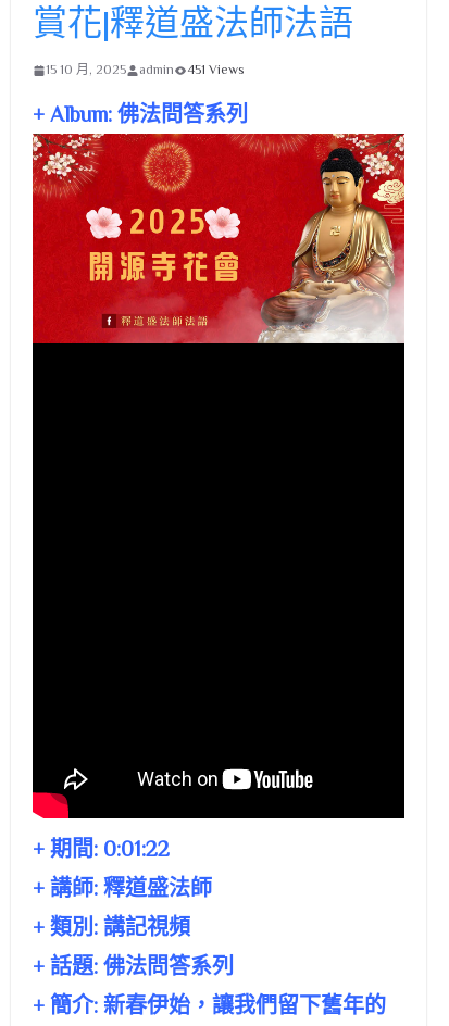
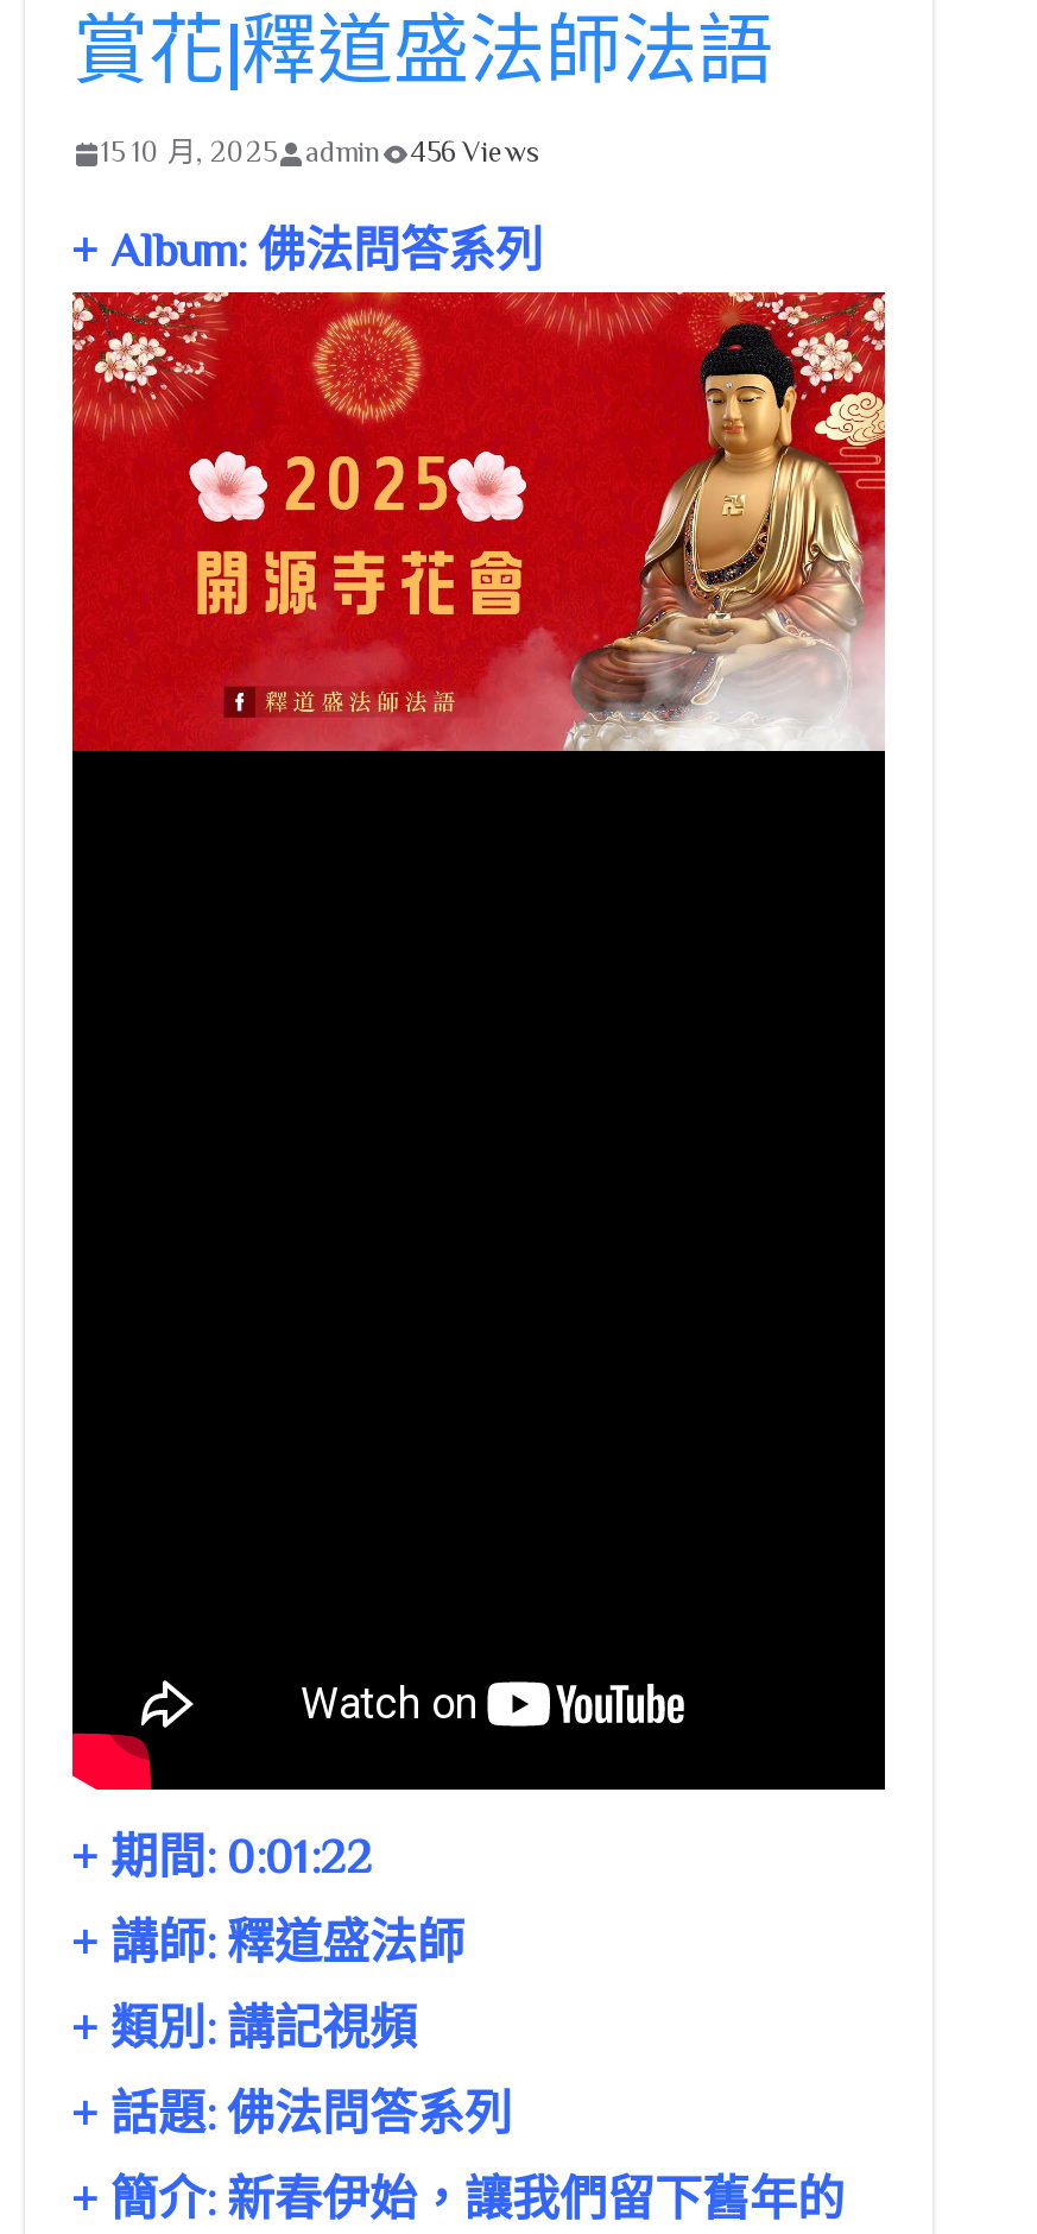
- 15 10 月, 2025 admin 451 Views
+ 15 10 月, 2025 admin 456 Views
